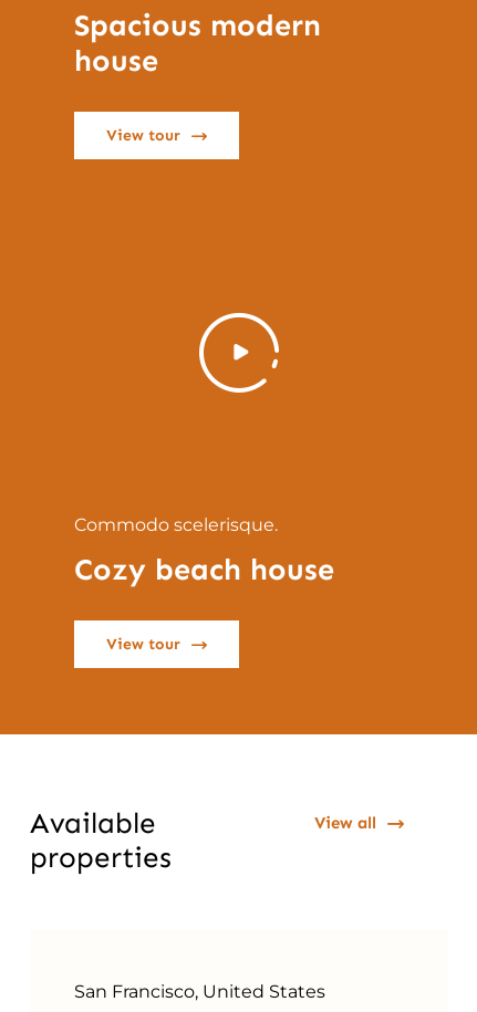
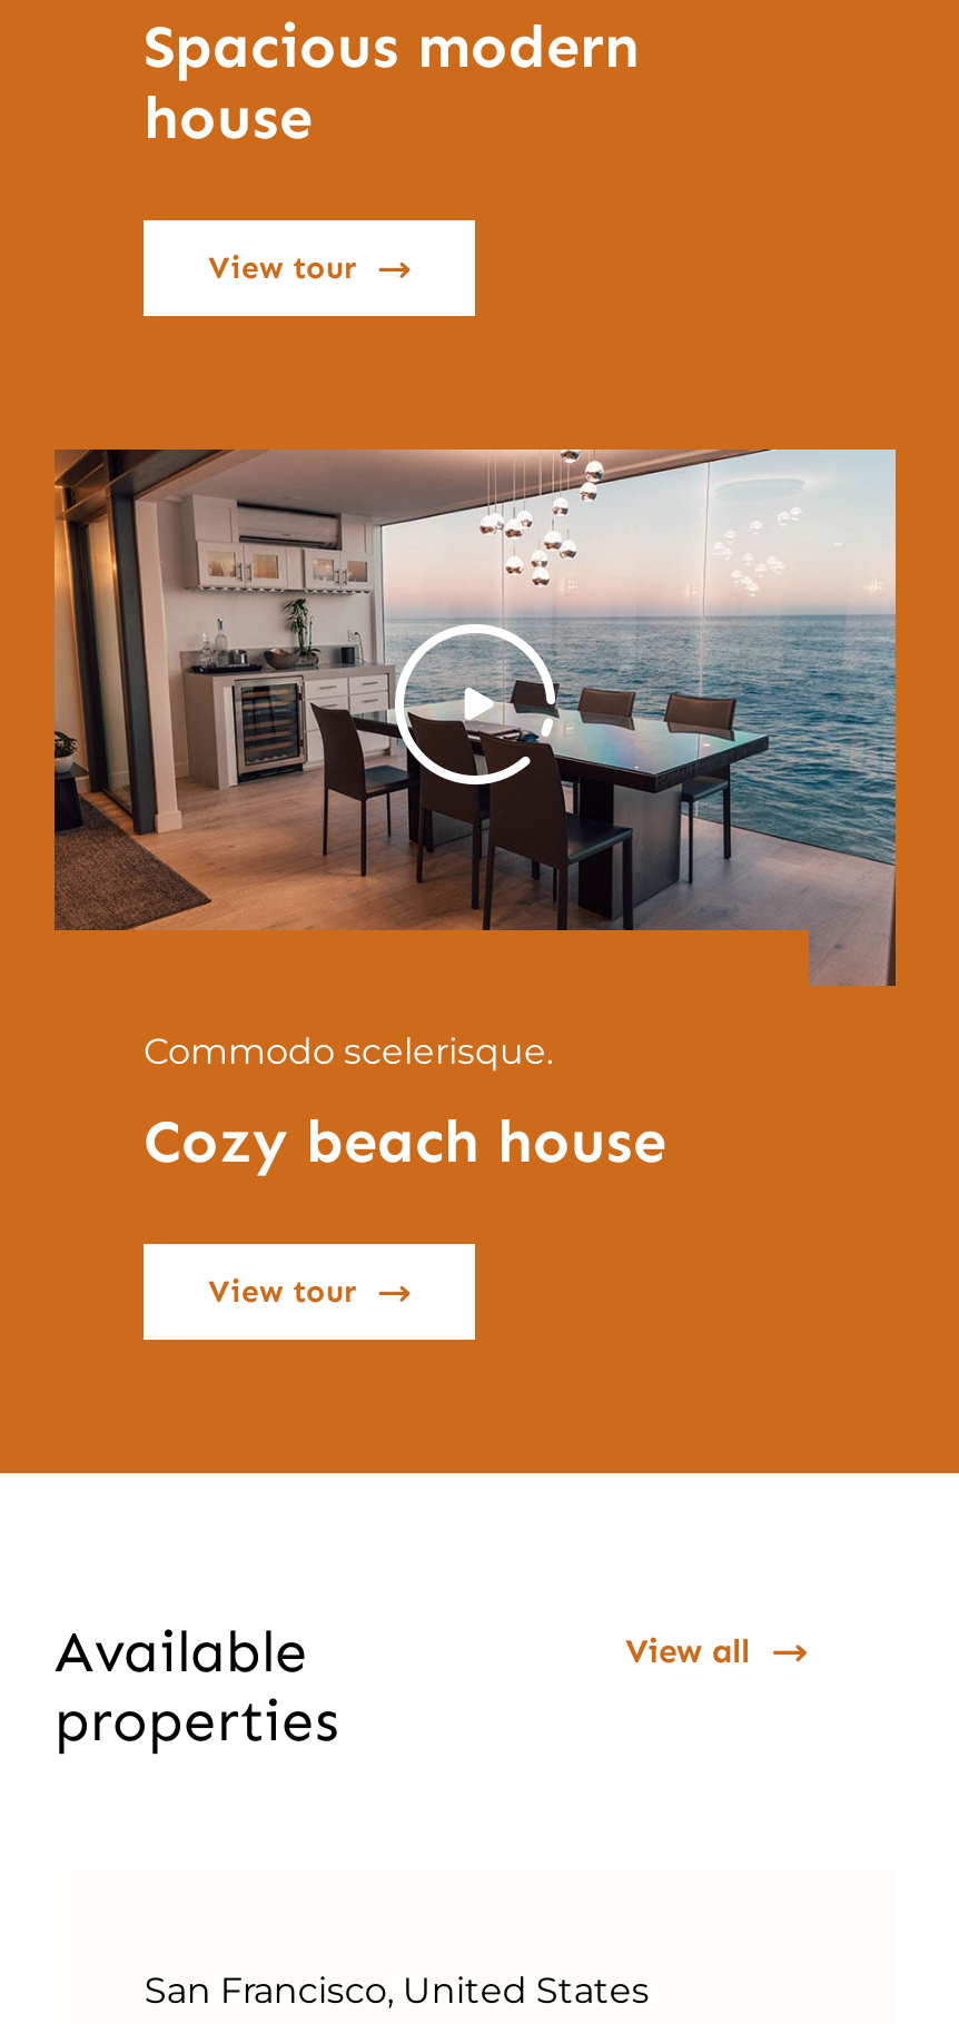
+ [image]
